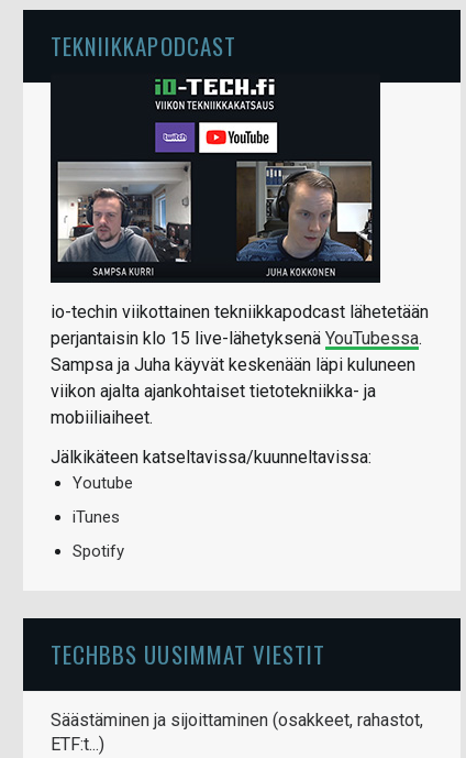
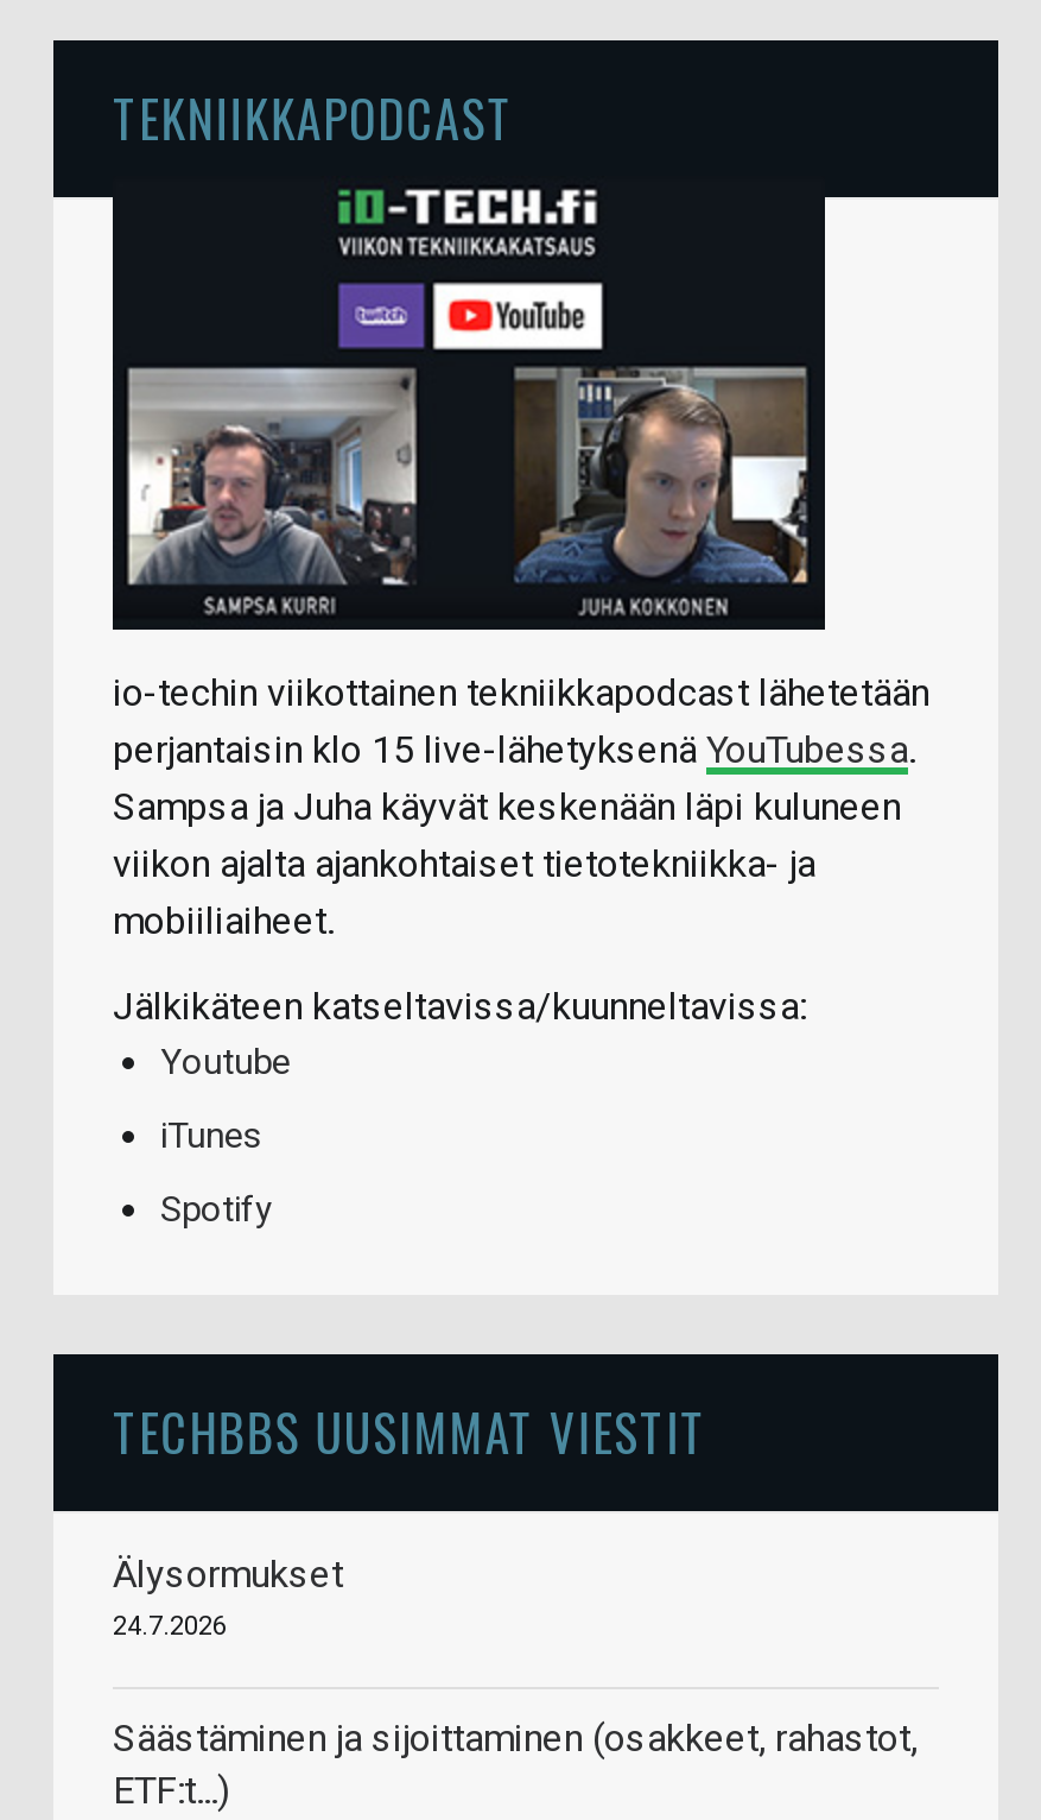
+ Älysormukset
+ 24.7.2026
